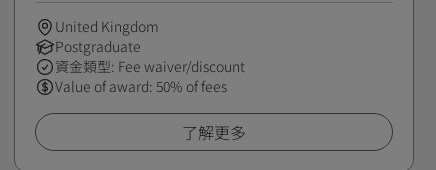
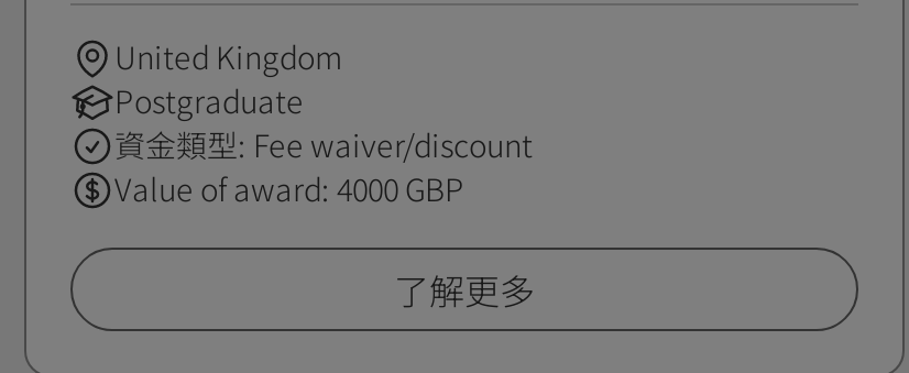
- Value of award: 50% of fees
+ Value of award: 4000 GBP
